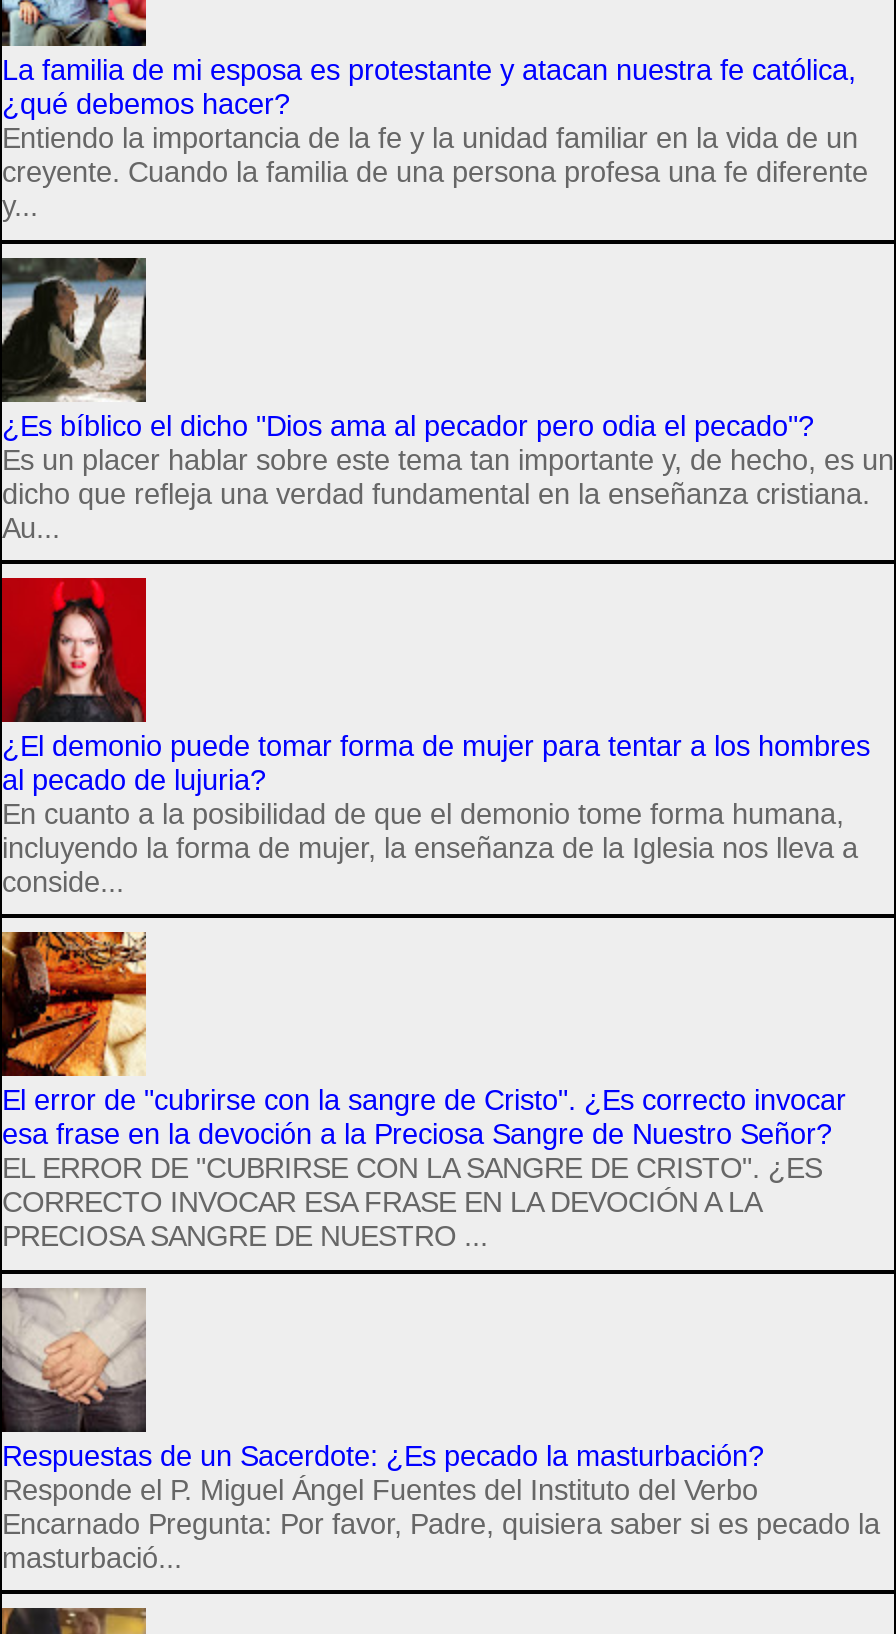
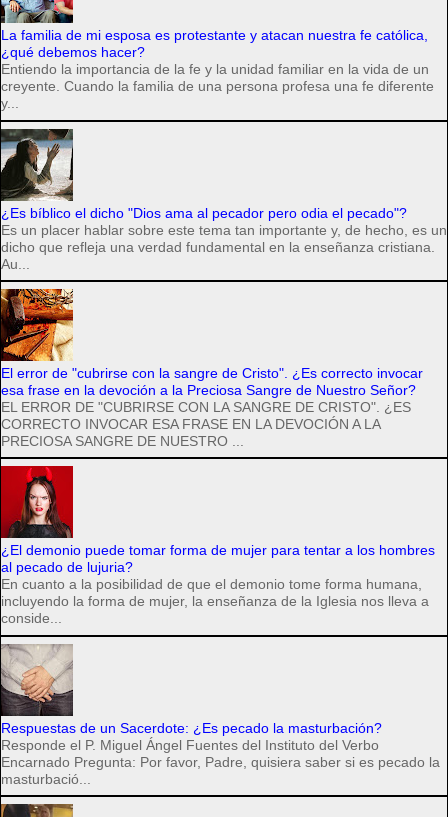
moved down: [image] | ¿El demonio puede tomar forma de mujer para tentar a los hombres | al pecado de lujuria? | En cuanto a la posibilidad de que el demonio tome forma humana, | incluyendo la forma de mujer, la enseñanza de la Iglesia nos lleva a | conside...

moved up: [image] | El error de "cubrirse con la sangre de Cristo". ¿Es correcto invocar | esa frase en la devoción a la Preciosa Sangre de Nuestro Señor? | EL ERROR DE "CUBRIRSE CON LA SANGRE DE CRISTO". ¿ES | CORRECTO INVOCAR ESA FRASE EN LA DEVOCIÓN A LA | PRECIOSA SANGRE DE NUESTRO ...
